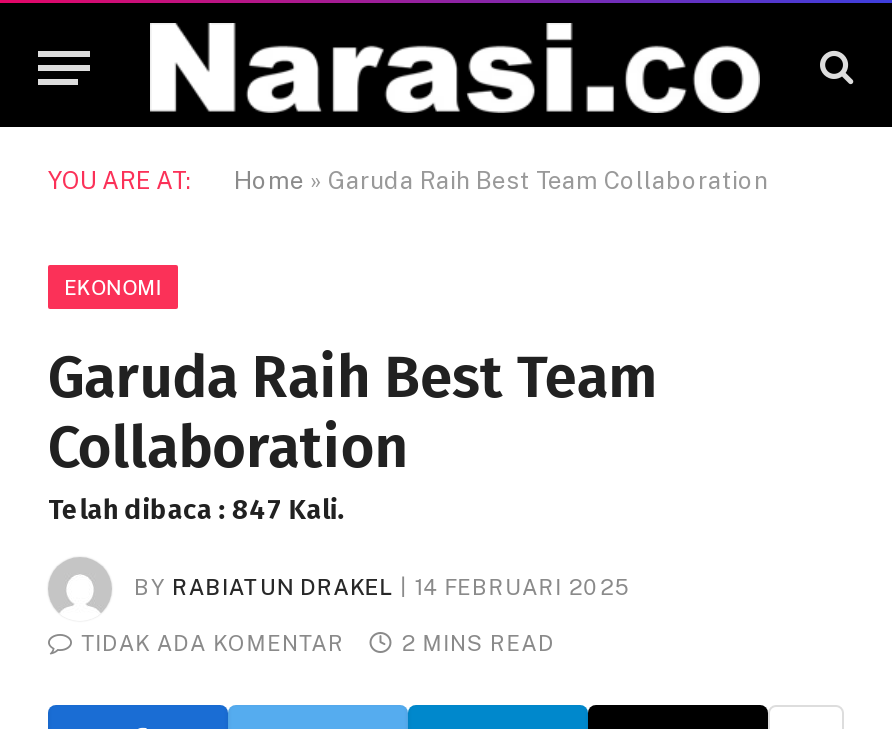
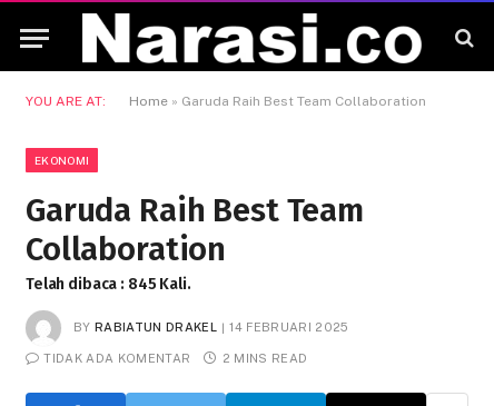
- Telah dibaca : 847 Kali.
+ Telah dibaca : 845 Kali.
